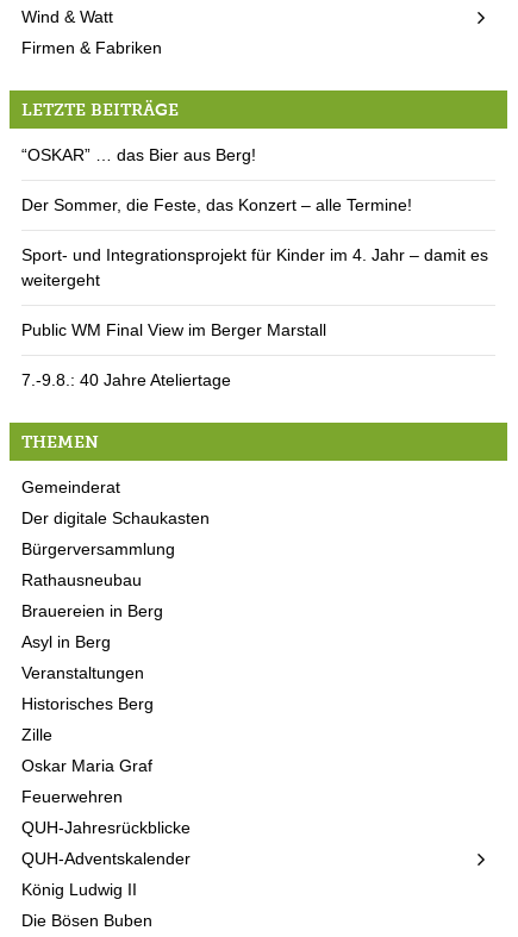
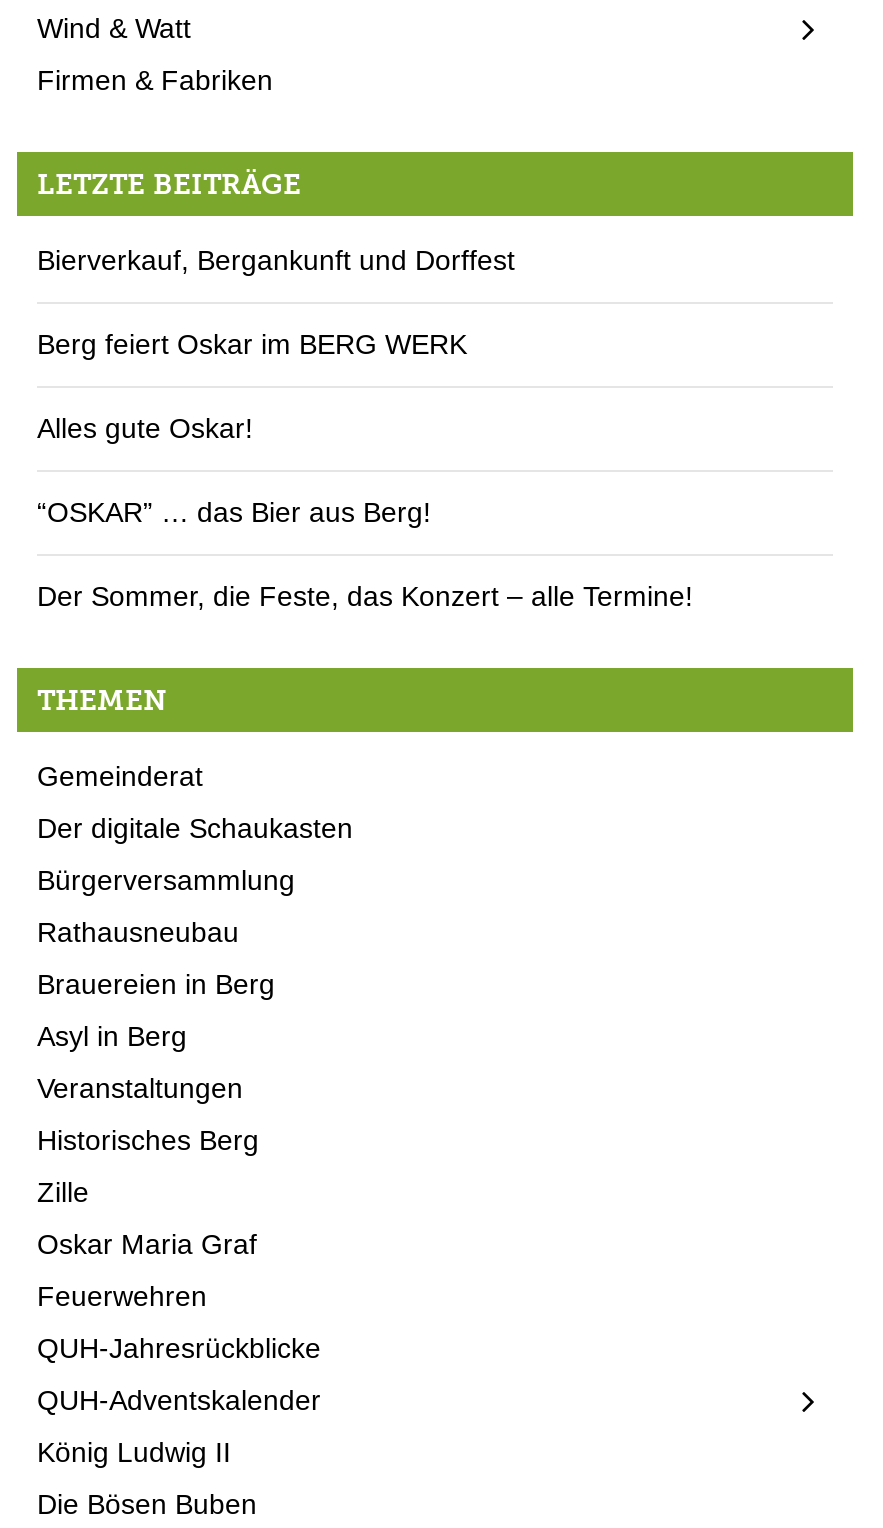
+ Bierverkauf, Bergankunft und Dorffest
+ Berg feiert Oskar im BERG WERK
+ Alles gute Oskar!

moved down: “OSKAR” … das Bier aus Berg! | Der Sommer, die Feste, das Konzert – alle Termine!

- Sport- und Integrationsprojekt für Kinder im 4. Jahr – damit es
- weitergeht
- Public WM Final View im Berger Marstall
- 7.-9.8.: 40 Jahre Ateliertage
